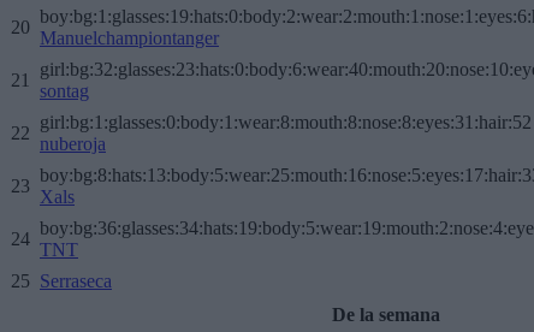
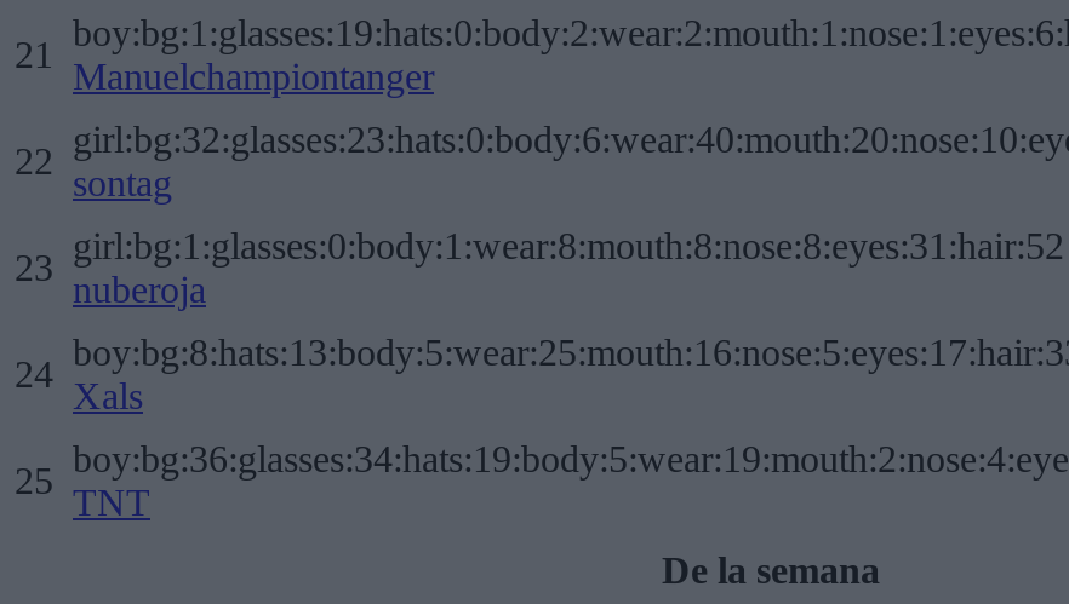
- 20
+ 21

- 21
+ 22

- 22
+ 23

- 23
+ 24

- 24
+ 25

- 25 Serraseca
